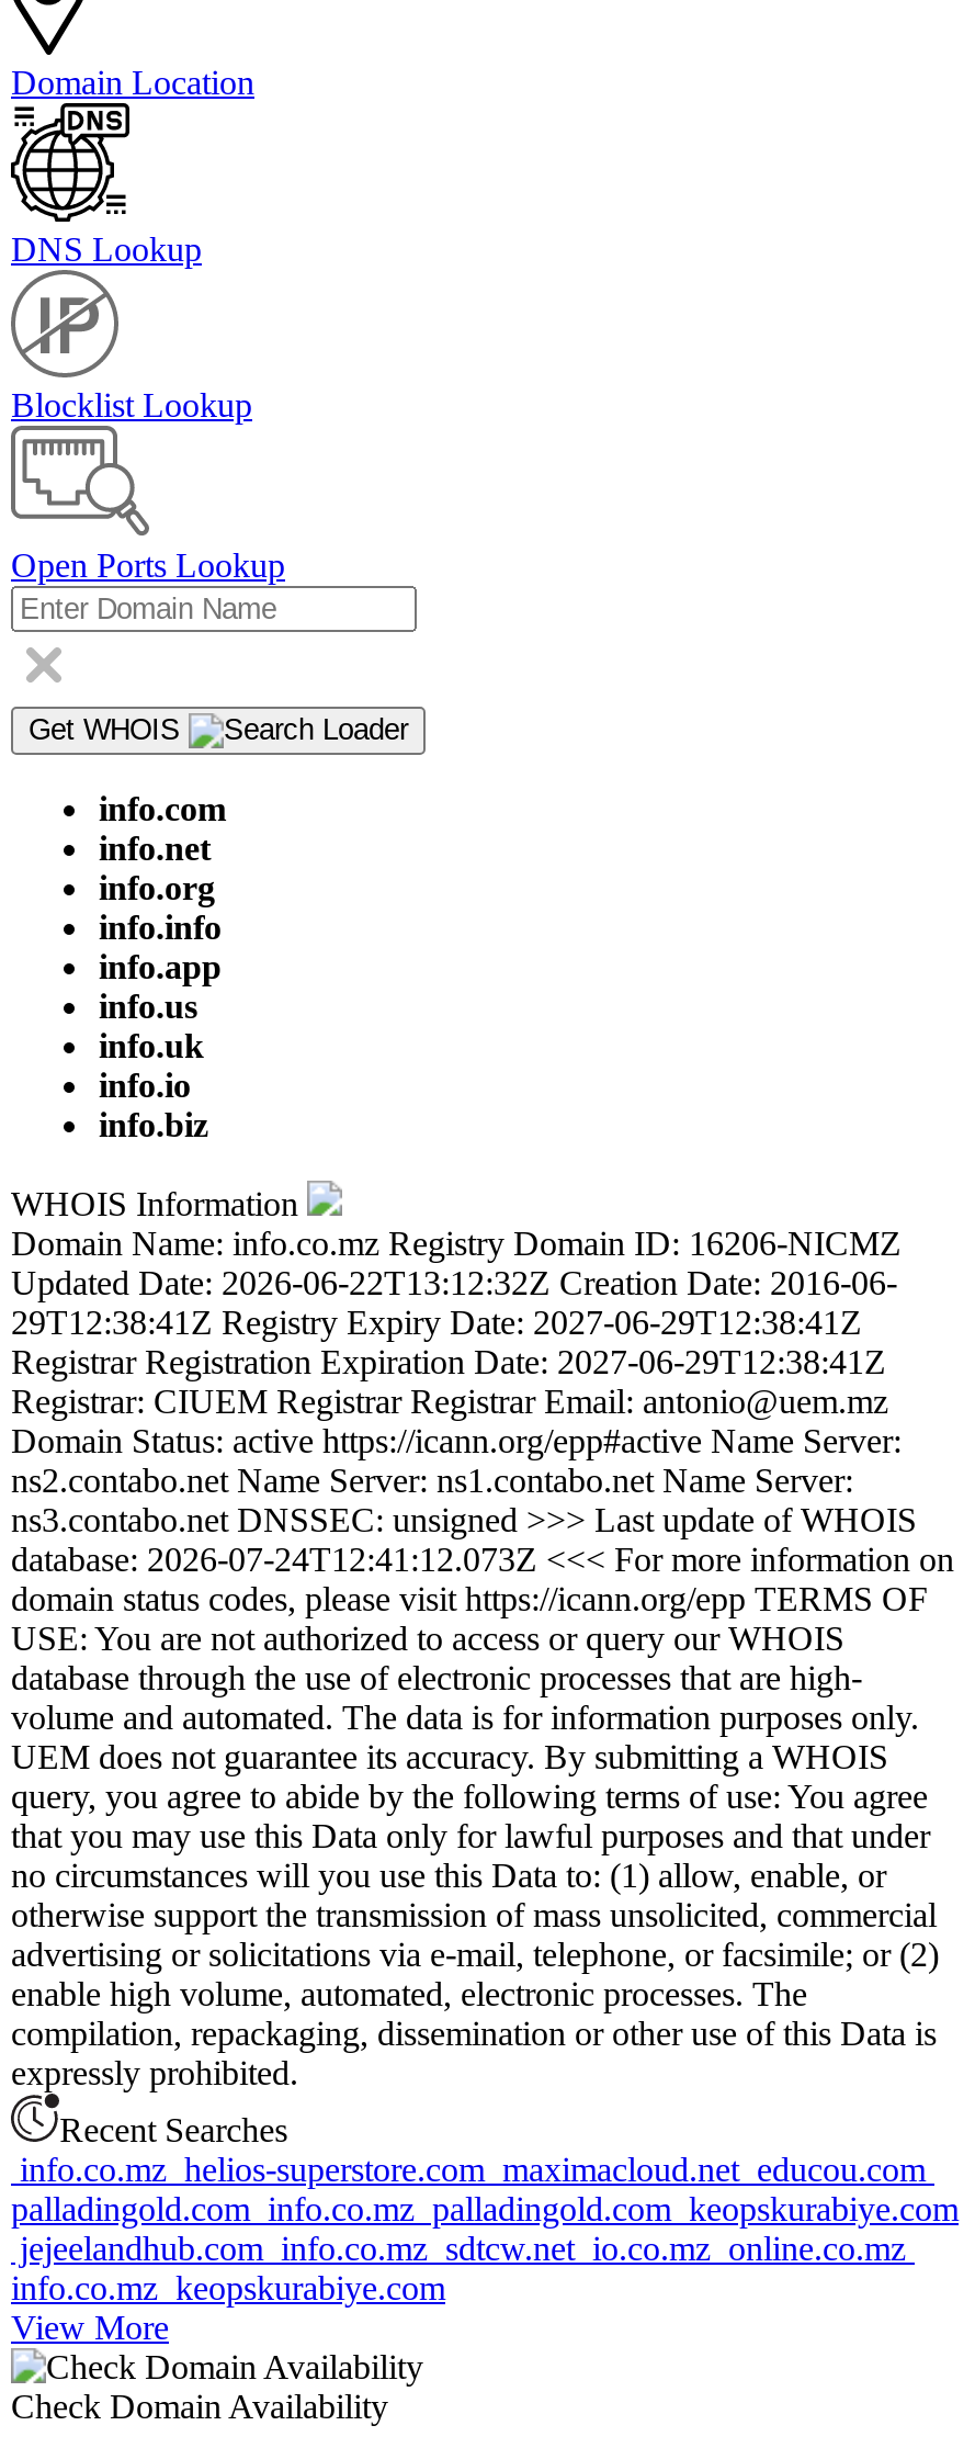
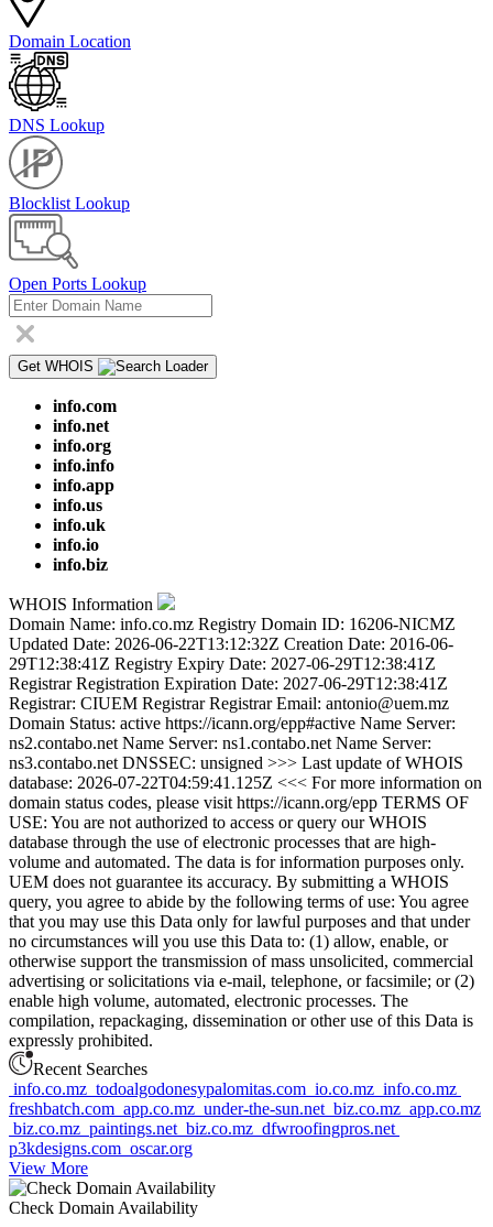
- database: 2026-07-24T12:41:12.073Z <<< For more information on
+ database: 2026-07-22T04:59:41.125Z <<< For more information on

- info.co.mz helios-superstore.com maximacloud.net educou.com
- palladingold.com info.co.mz palladingold.com keopskurabiye.com
- jejeelandhub.com info.co.mzsdtcw.net io.co.mz online.co.mz
- info.co.mz keopskurabiye.com
+ info.co.mz todoalgodonesypalomitas.com io.co.mz info.co.mz
+ freshbatch.com app.co.mz under-the-sun.net biz.co.mz app.co.mz
+ biz.co.mz paintings.net biz.co.mz dfwroofingpros.net
+ p3kdesigns.com oscar.org
